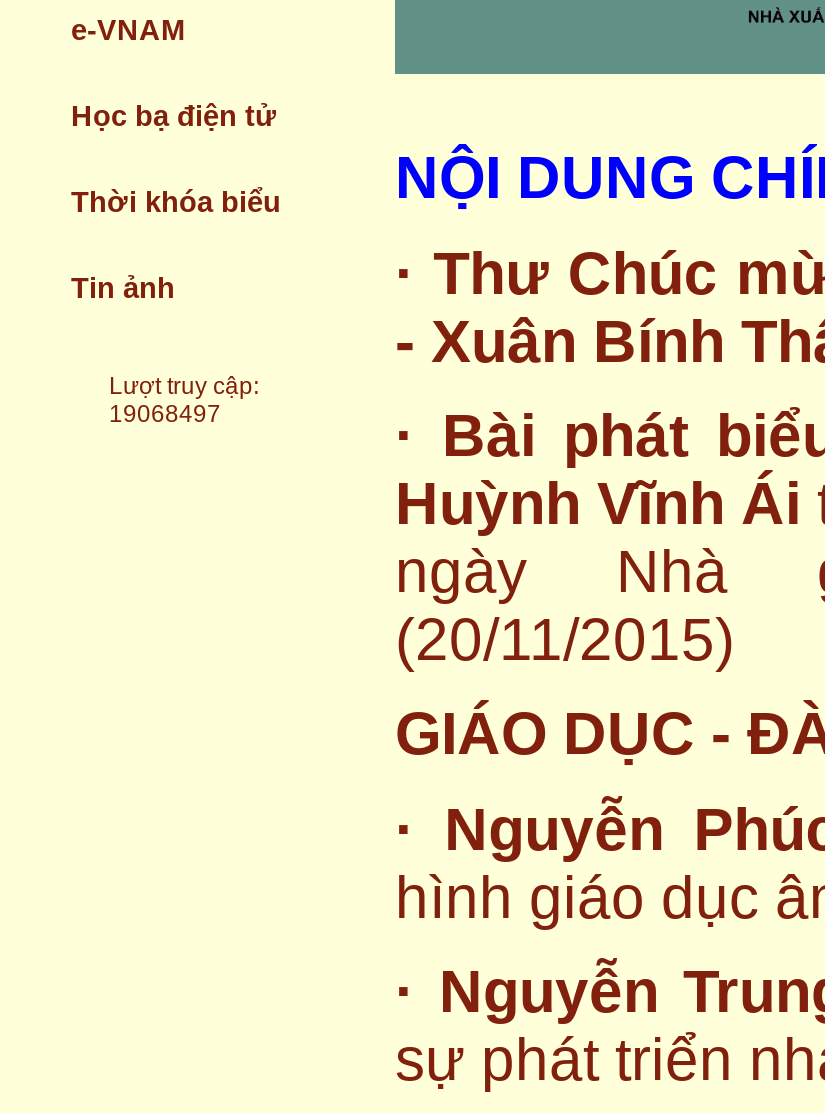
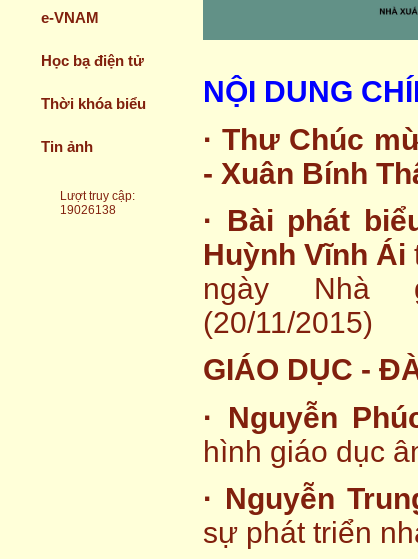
- 19068497
+ 19026138
